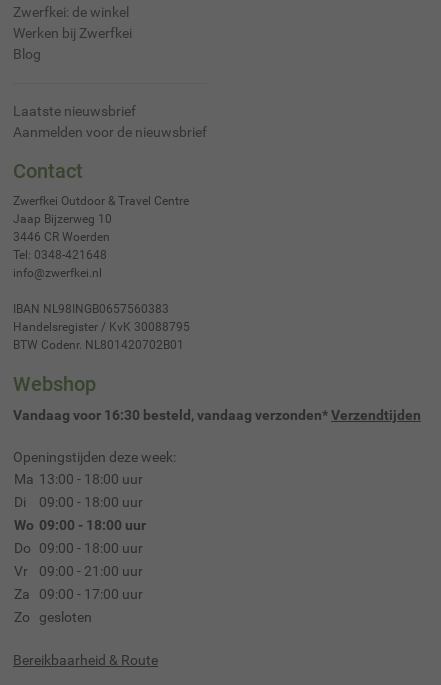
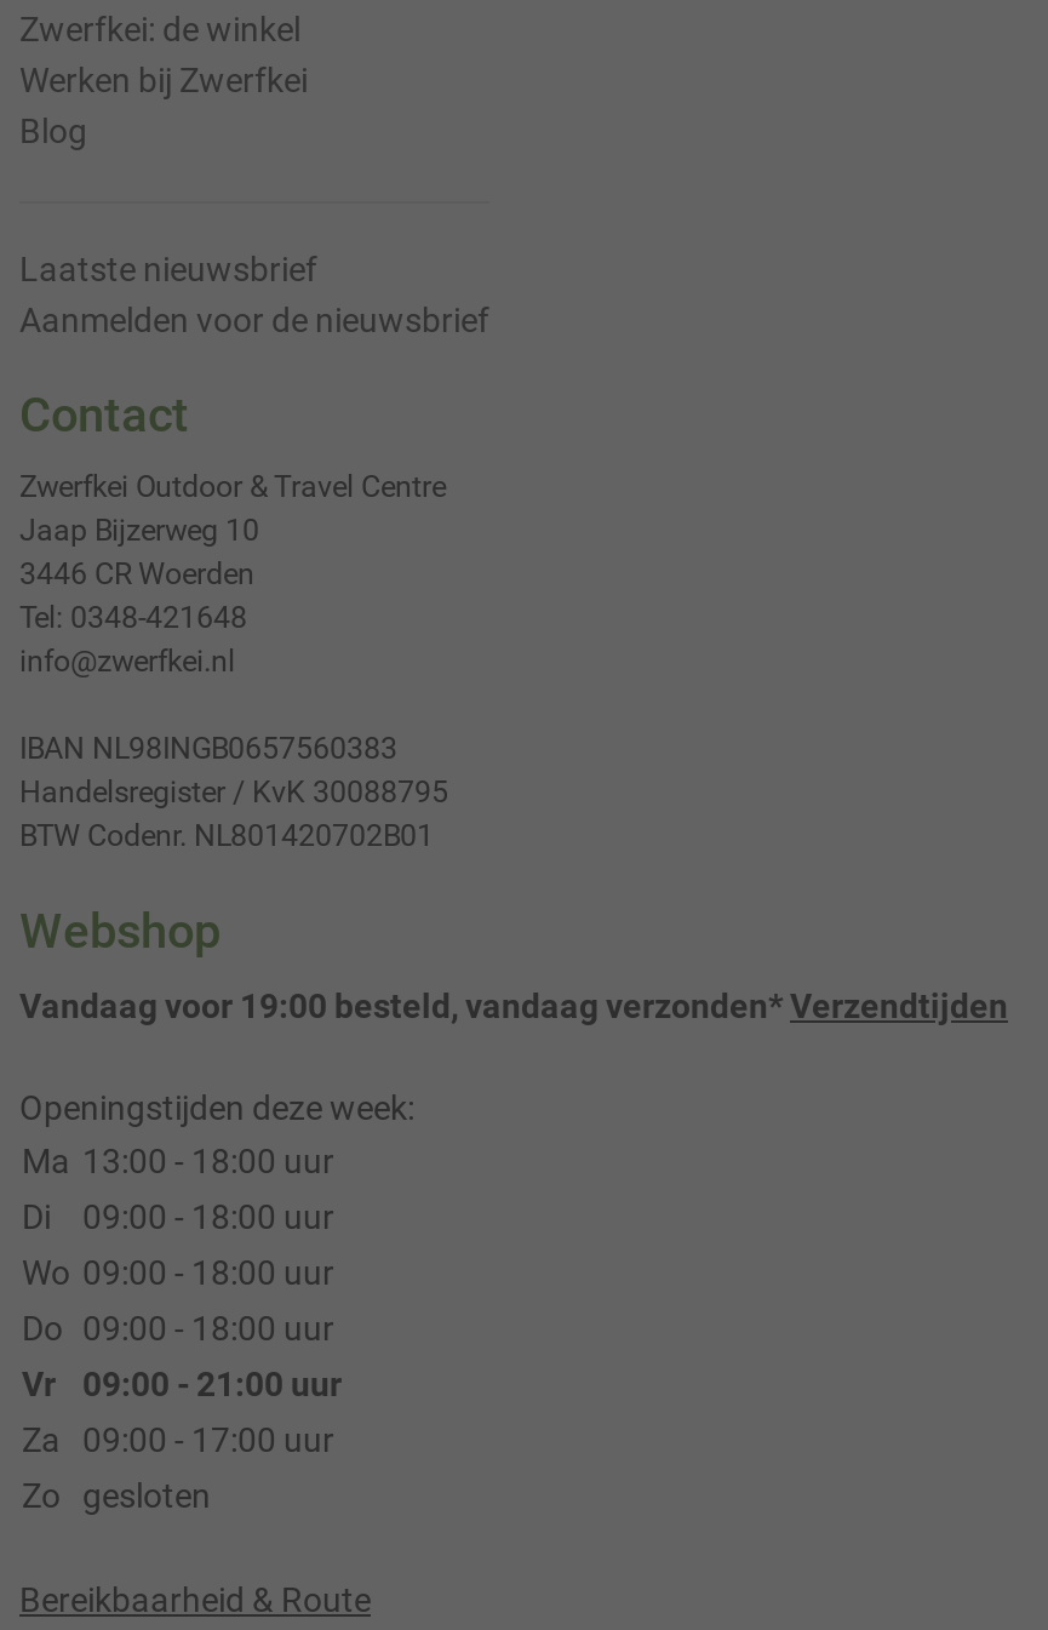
- Vandaag voor 16:30 besteld, vandaag verzonden* Verzendtijden
+ Vandaag voor 19:00 besteld, vandaag verzonden* Verzendtijden
